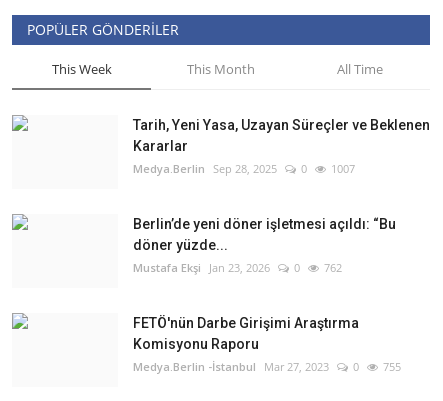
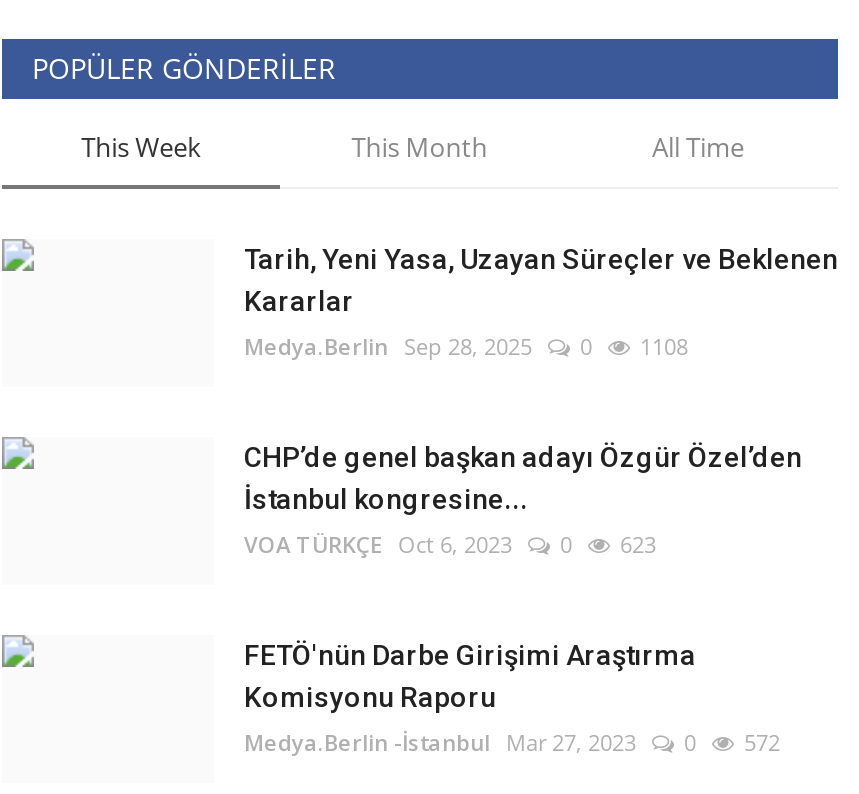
- Medya.Berlin Sep 28, 2025 0 1007
+ Medya.Berlin Sep 28, 2025 0 1108

- Berlin’de yeni döner işletmesi açıldı: “Bu
- döner yüzde...
- Mustafa Ekşi Jan 23, 2026
+ CHP’de genel başkan adayı Özgür Özel’den
+ İstanbul kongresine...
+ VOA TÜRKÇE Oct 6, 2023

- 762
+ 623

- Medya.Berlin -İstanbul Mar 27, 2023 0 755
+ Medya.Berlin -İstanbul Mar 27, 2023 0 572
